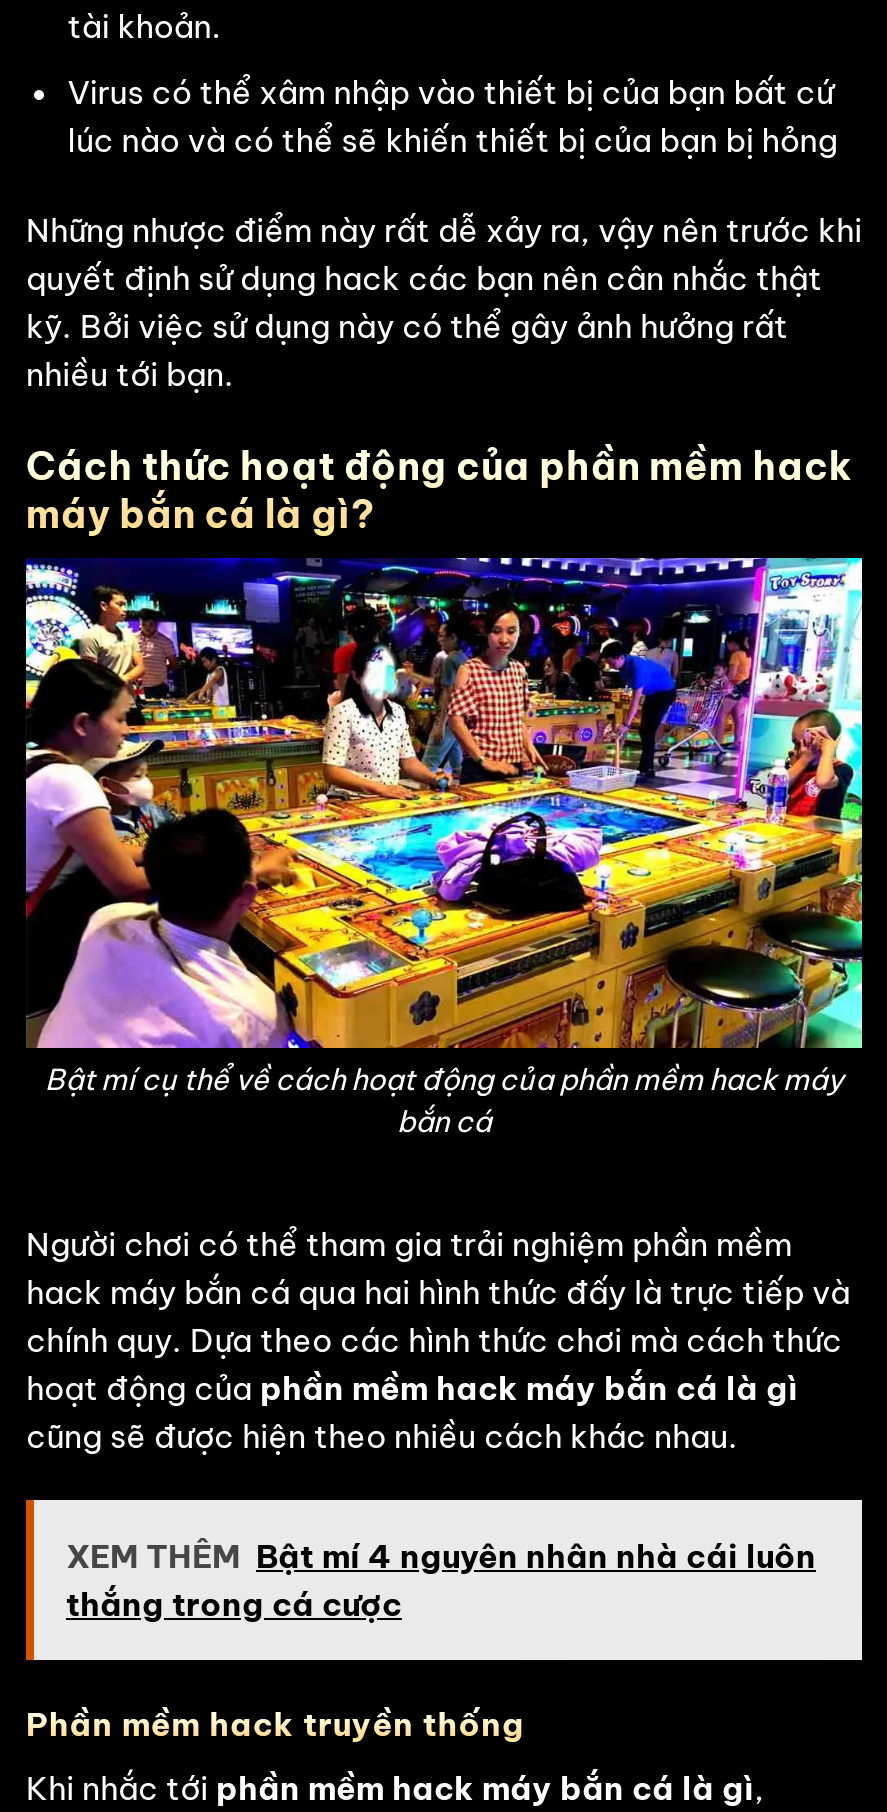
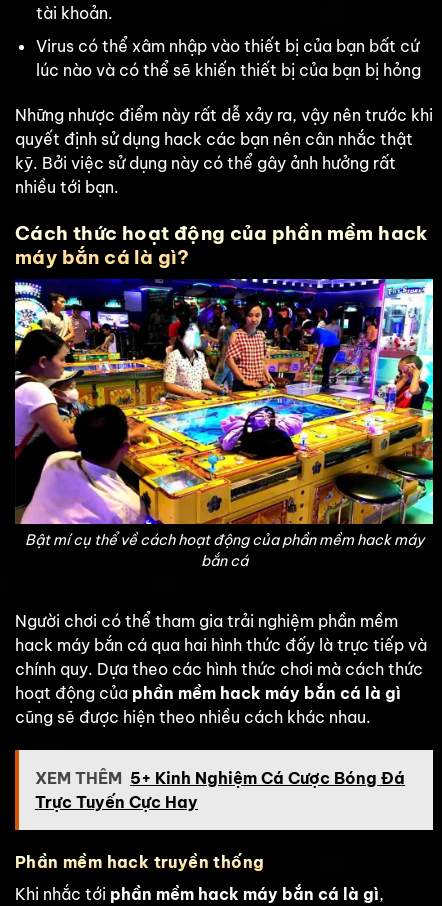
- XEM THÊM Bật mí 4 nguyên nhân nhà cái luôn
- thắng trong cá cược
+ XEM THÊM 5+ Kinh Nghiệm Cá Cược Bóng Đá
+ Trực Tuyến Cực Hay
